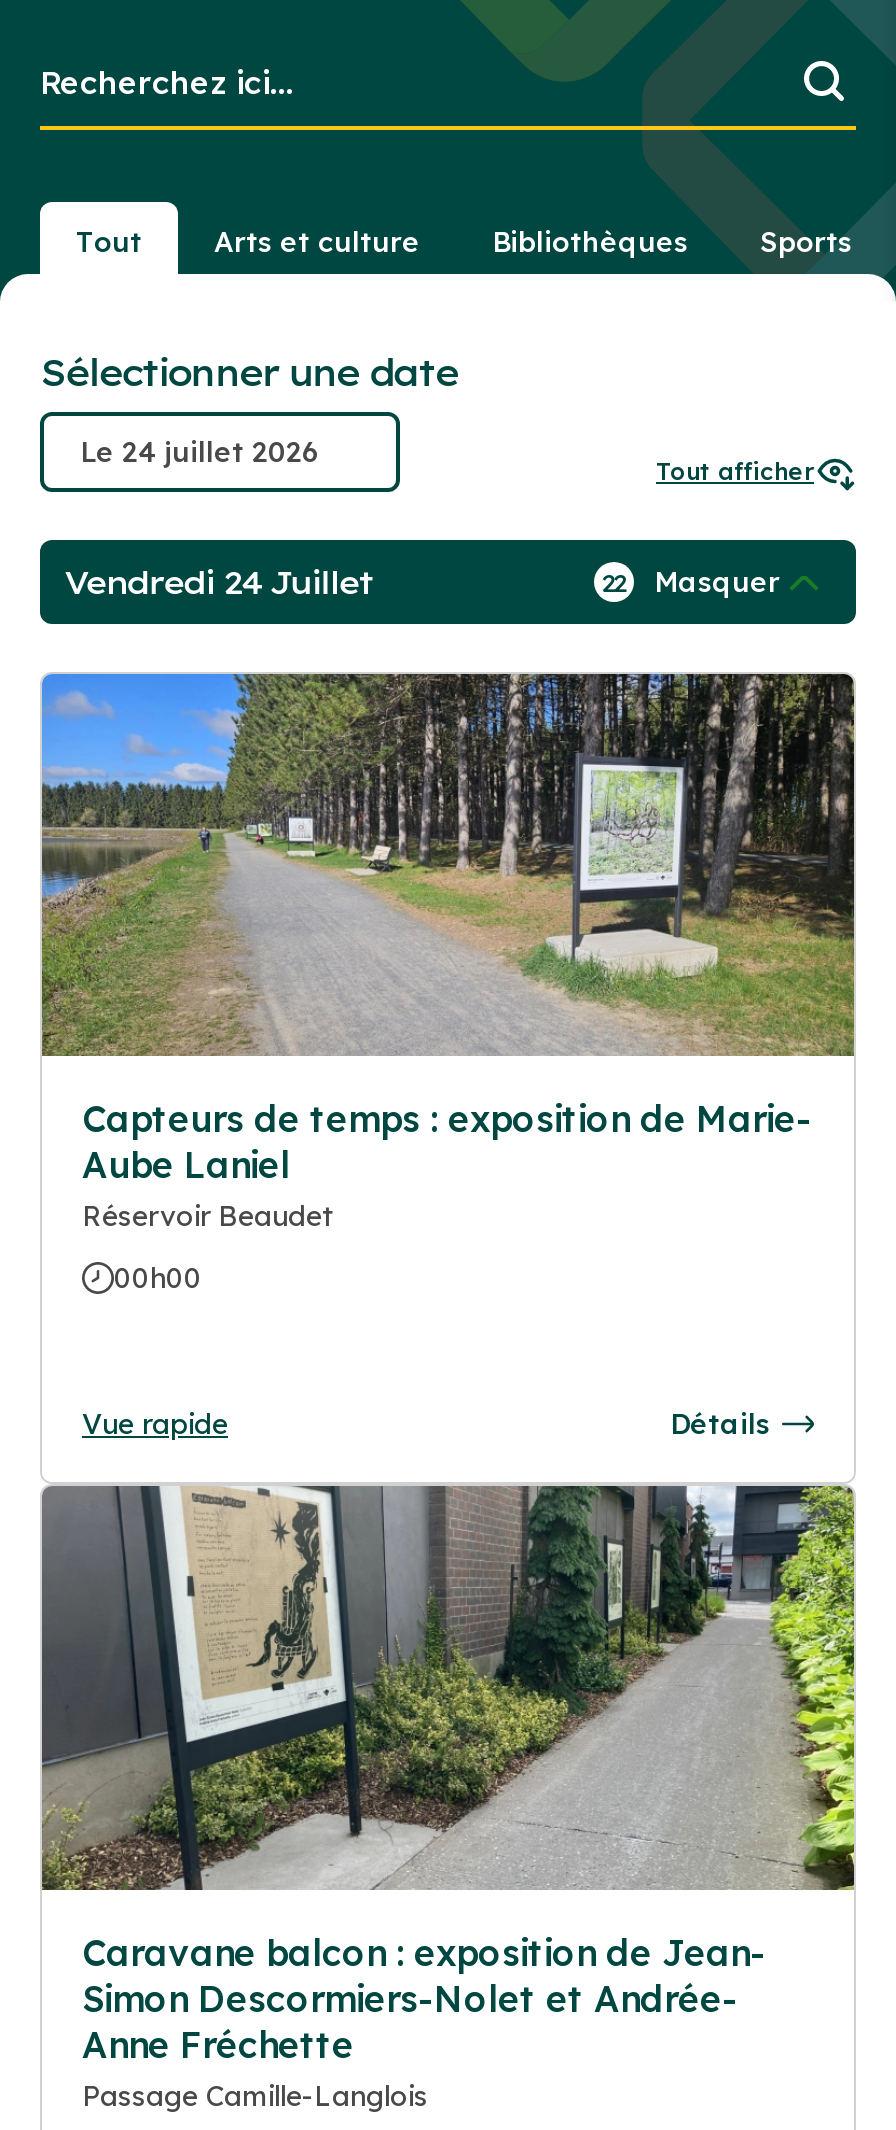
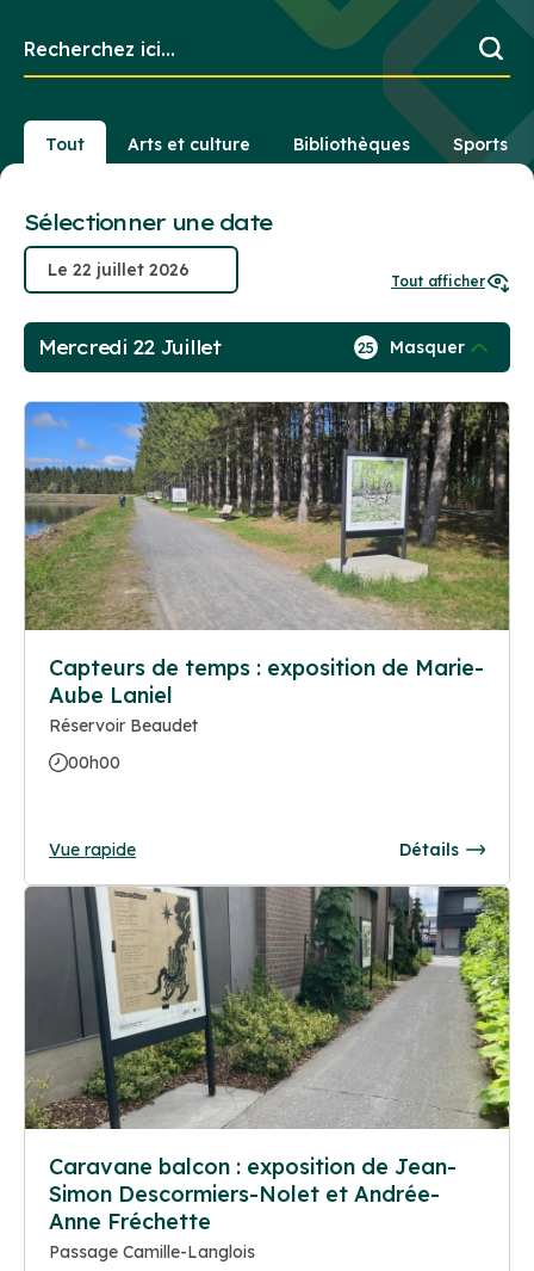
- Vendredi 24 Juillet
+ Mercredi 22 Juillet

- 22 Masquer
+ 25 Masquer
